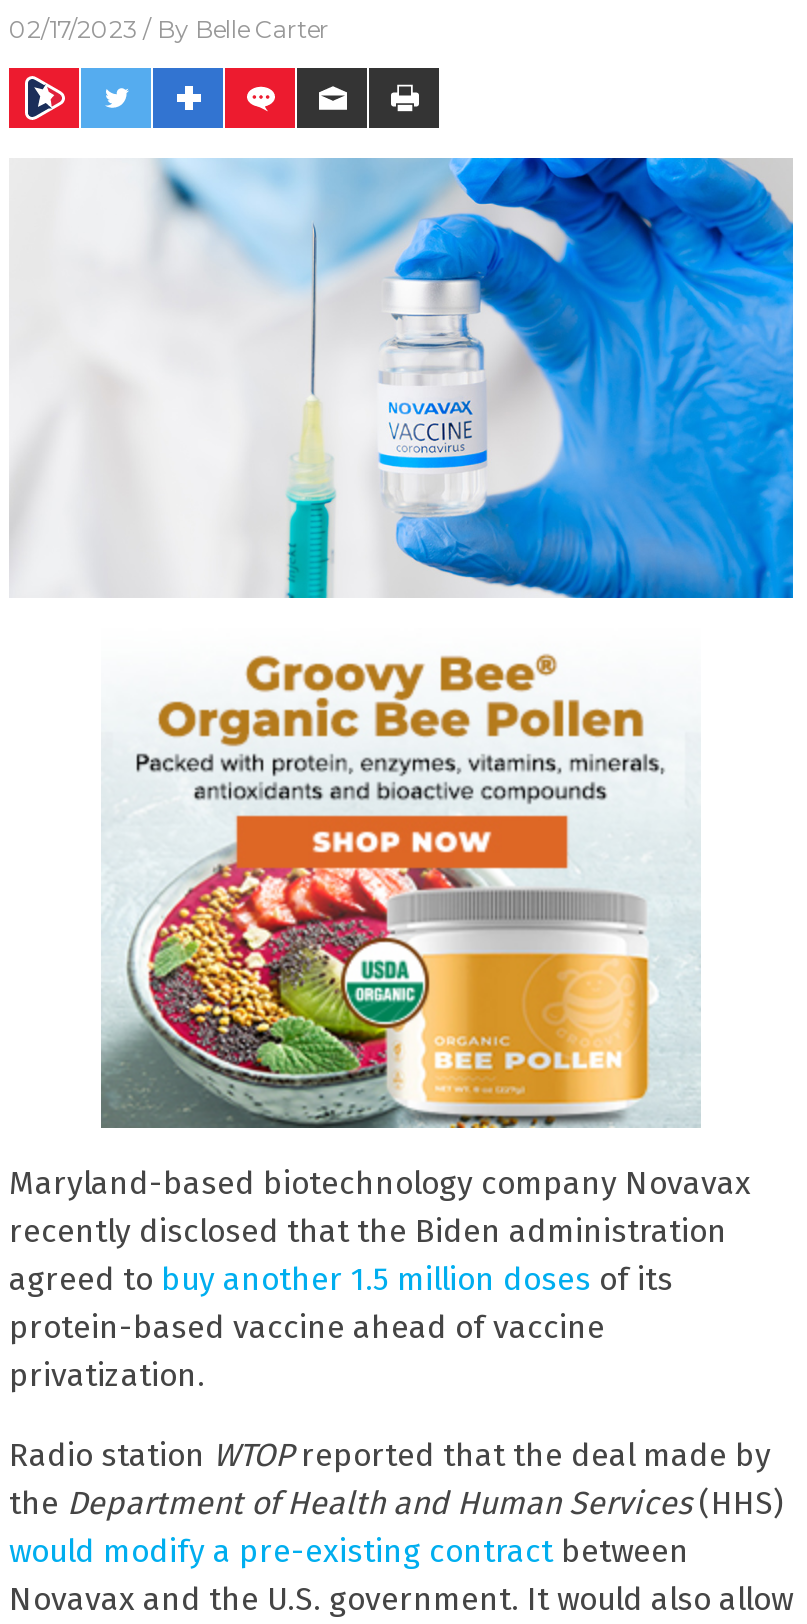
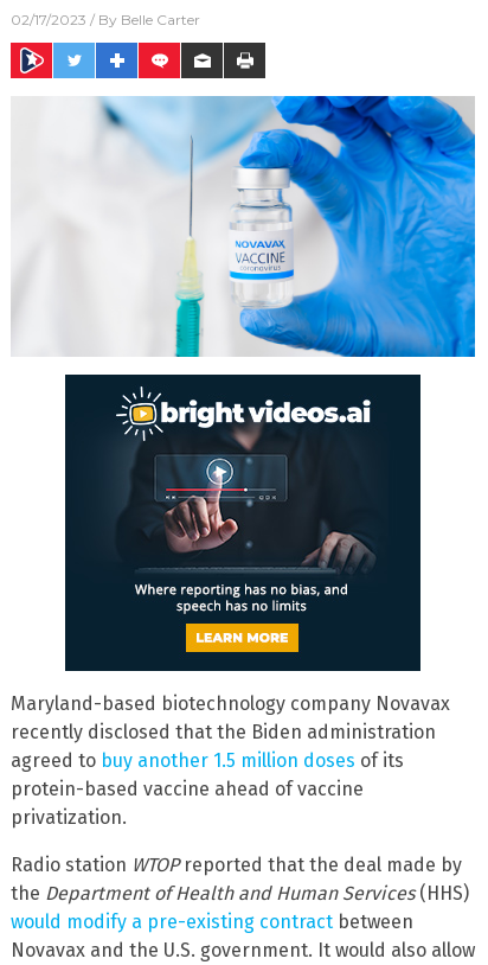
- [image]
+ [image]
